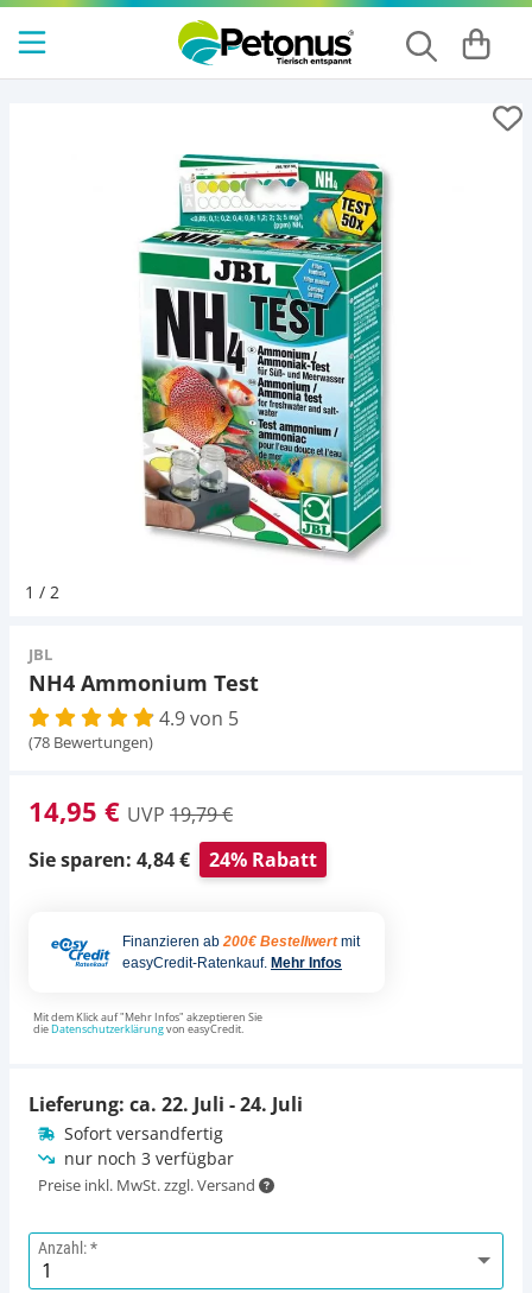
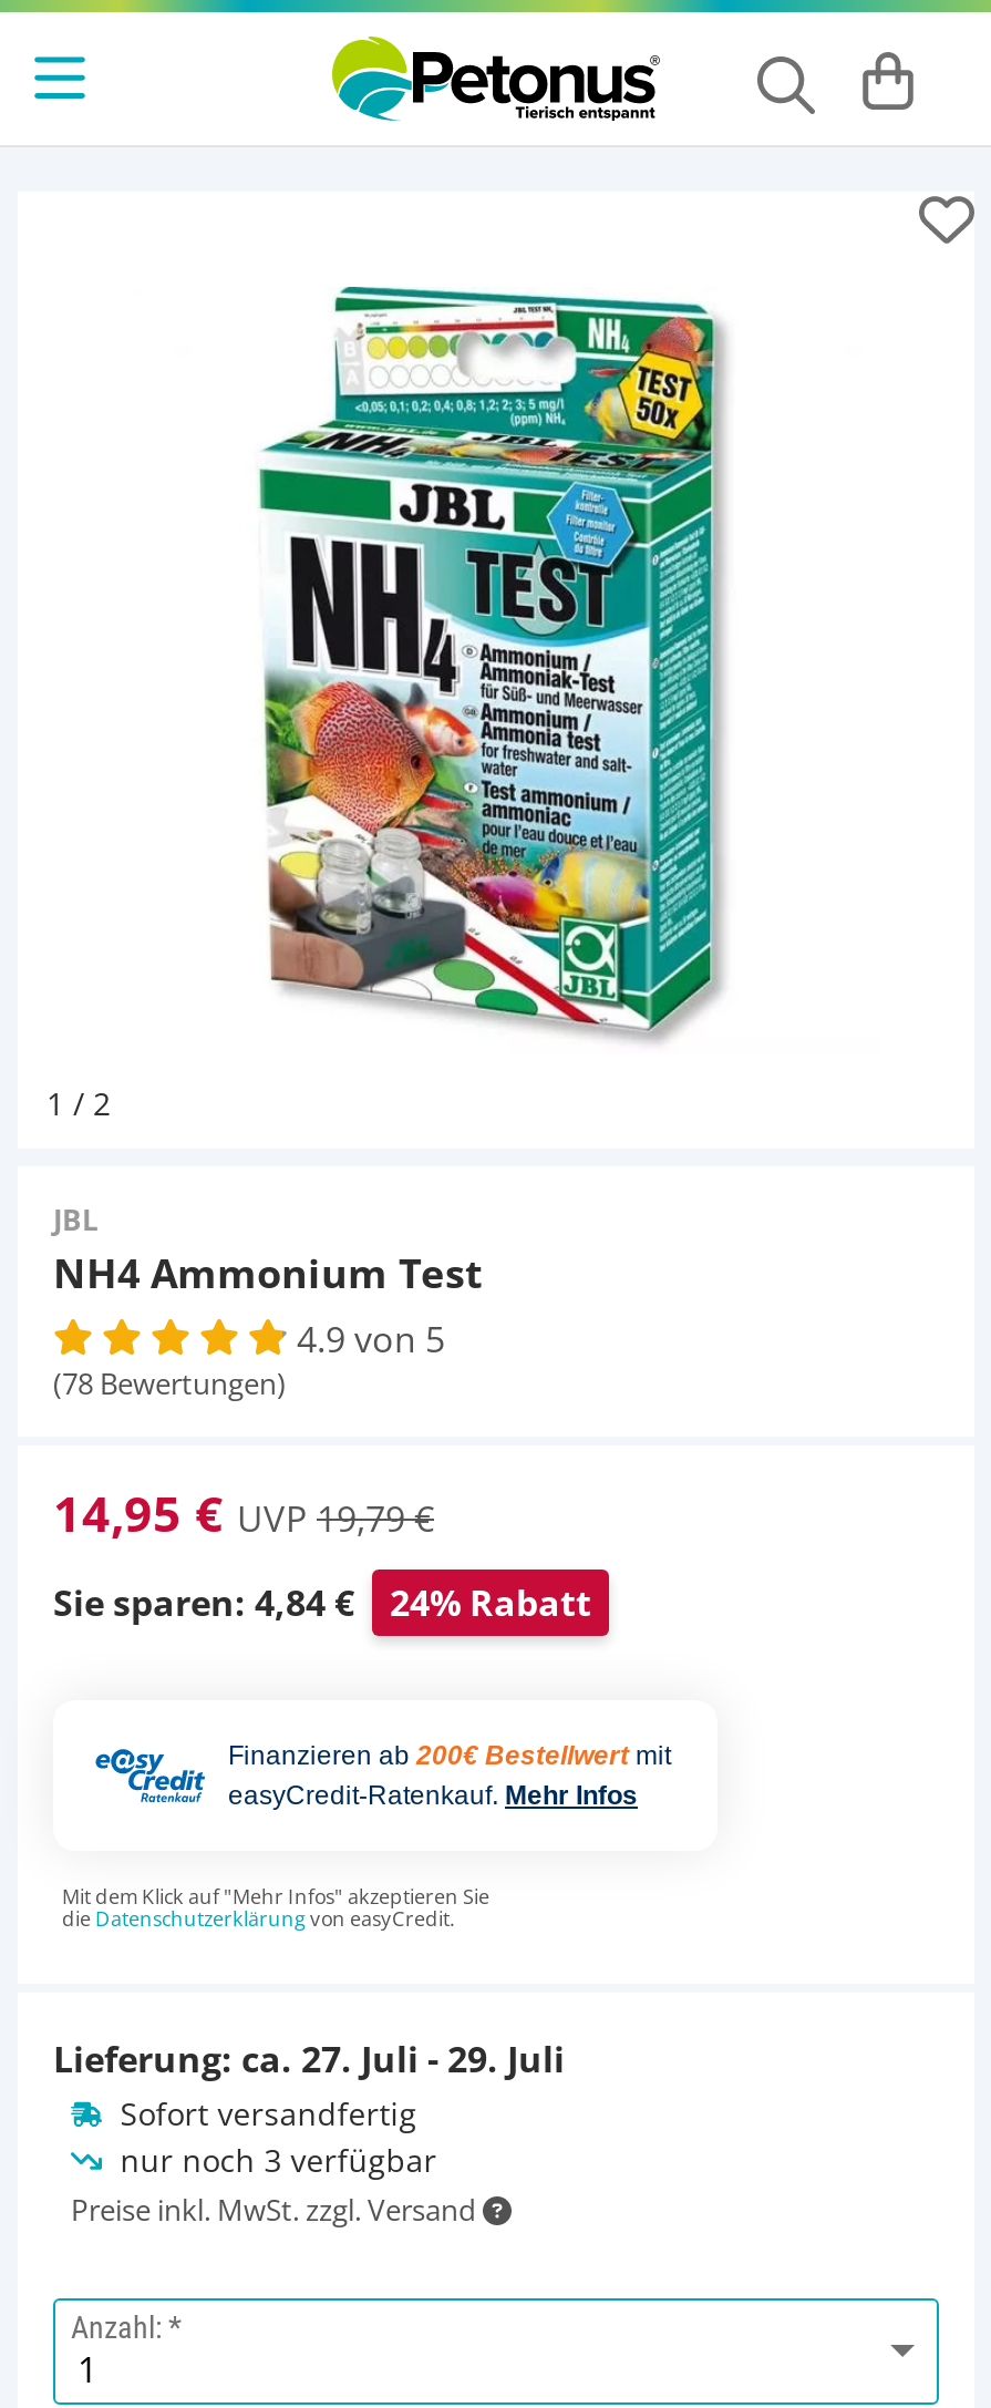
- Lieferung: ca. 22. Juli - 24. Juli
+ Lieferung: ca. 27. Juli - 29. Juli
